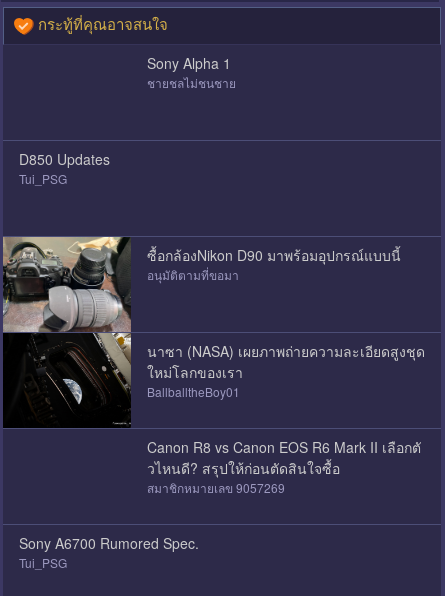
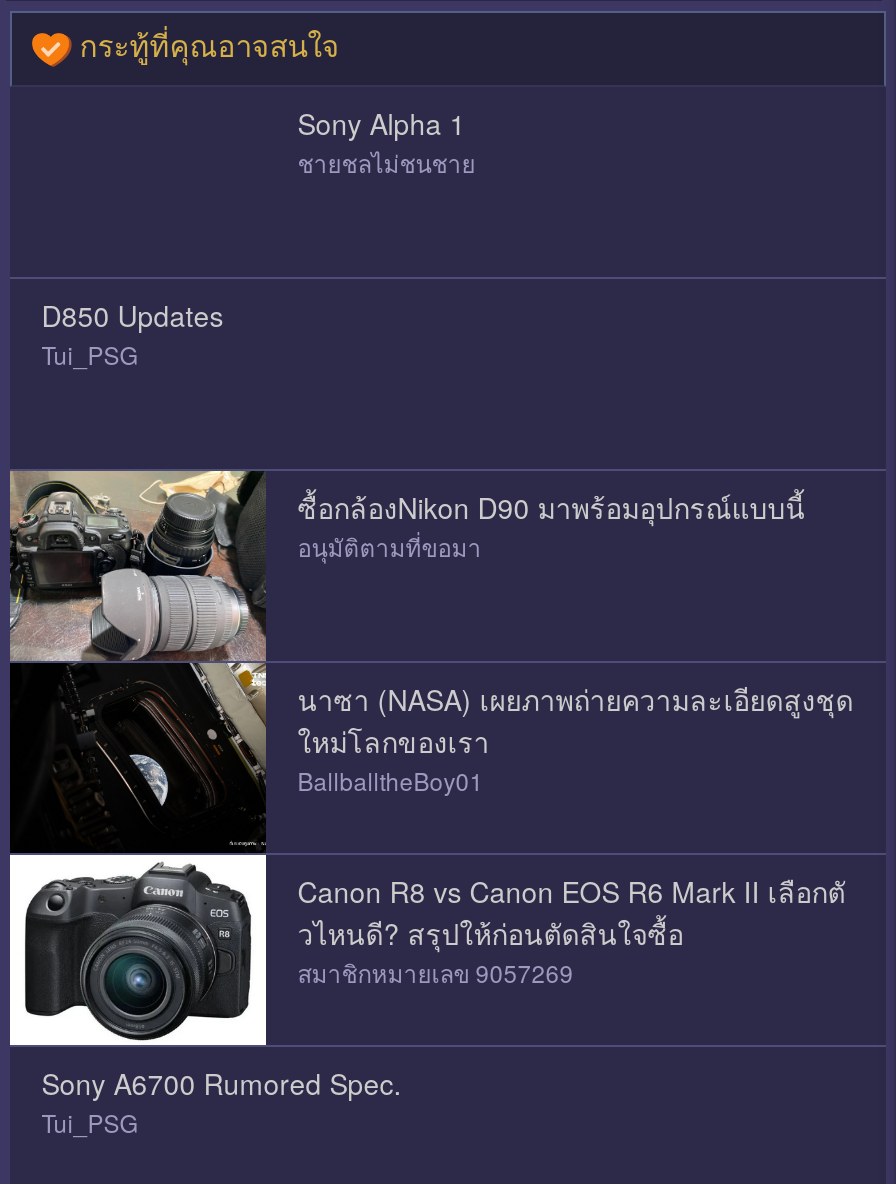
+ [image]
